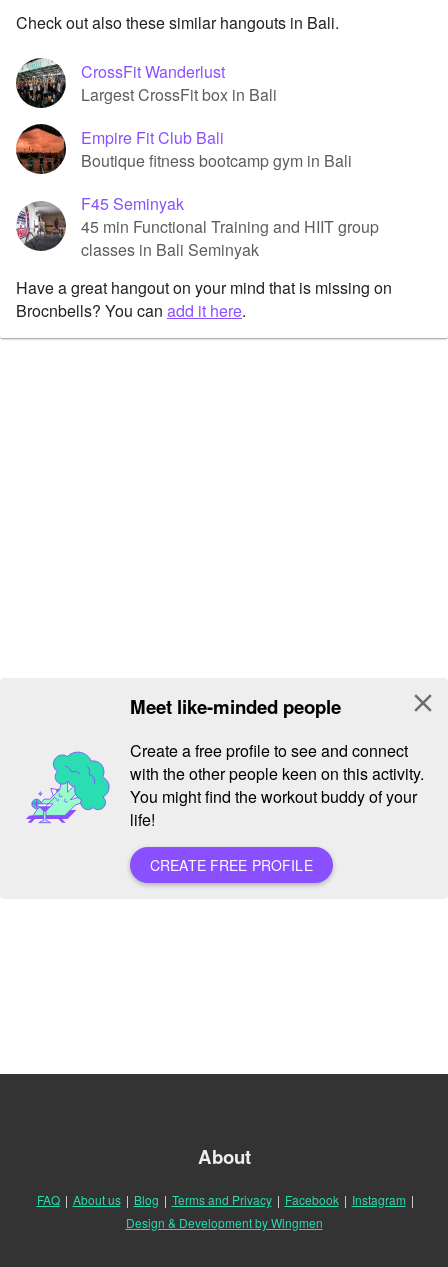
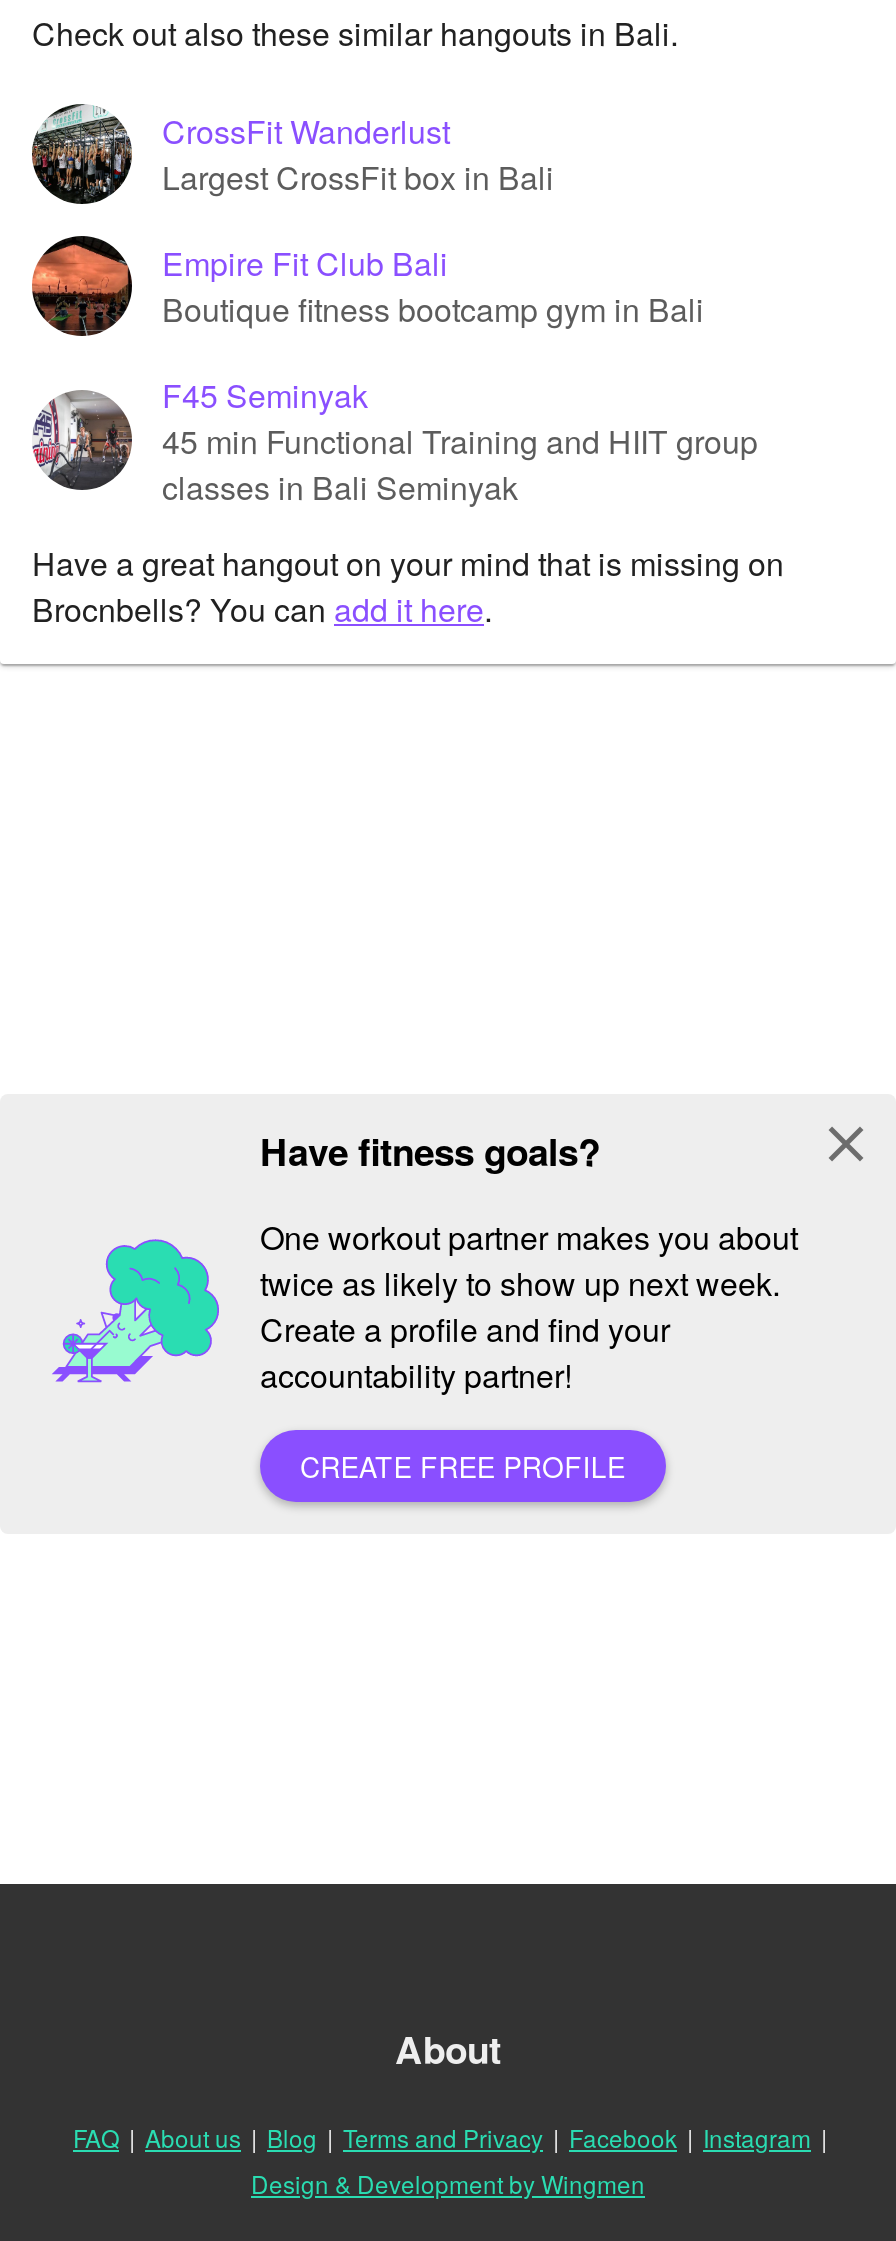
- Meet like-minded people
+ Have fitness goals?

- Create a free profile to see and connect
- with the other people keen on this activity.
- You might find the workout buddy of your
- life!
+ One workout partner makes you about
+ twice as likely to show up next week.
+ Create a profile and find your
+ accountability partner!
